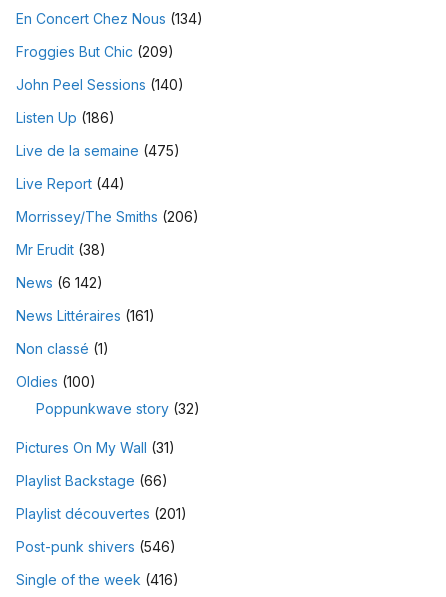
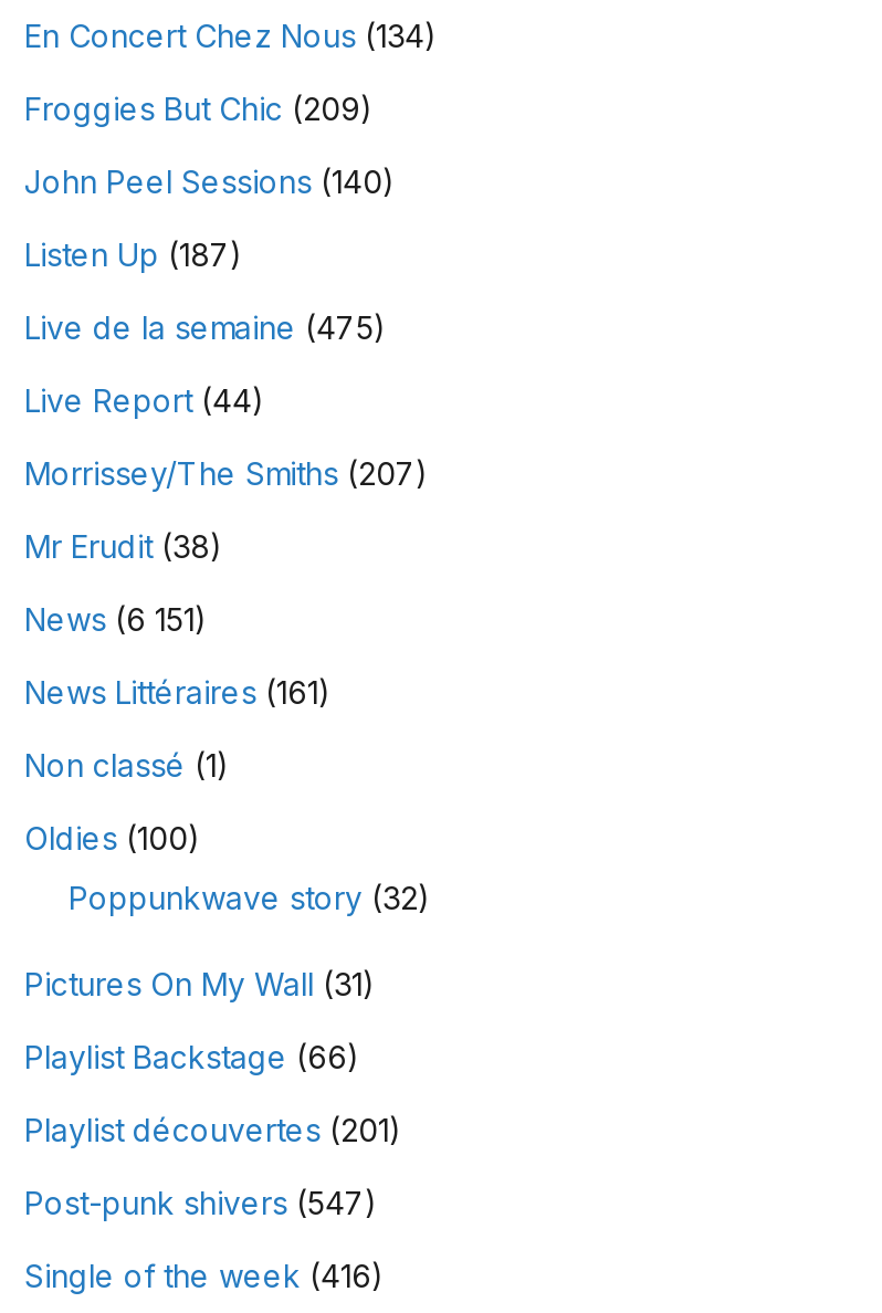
- Listen Up (186)
+ Listen Up (187)

- Morrissey/The Smiths (206)
+ Morrissey/The Smiths (207)

- News (6 142)
+ News (6 151)

- Post-punk shivers (546)
+ Post-punk shivers (547)
